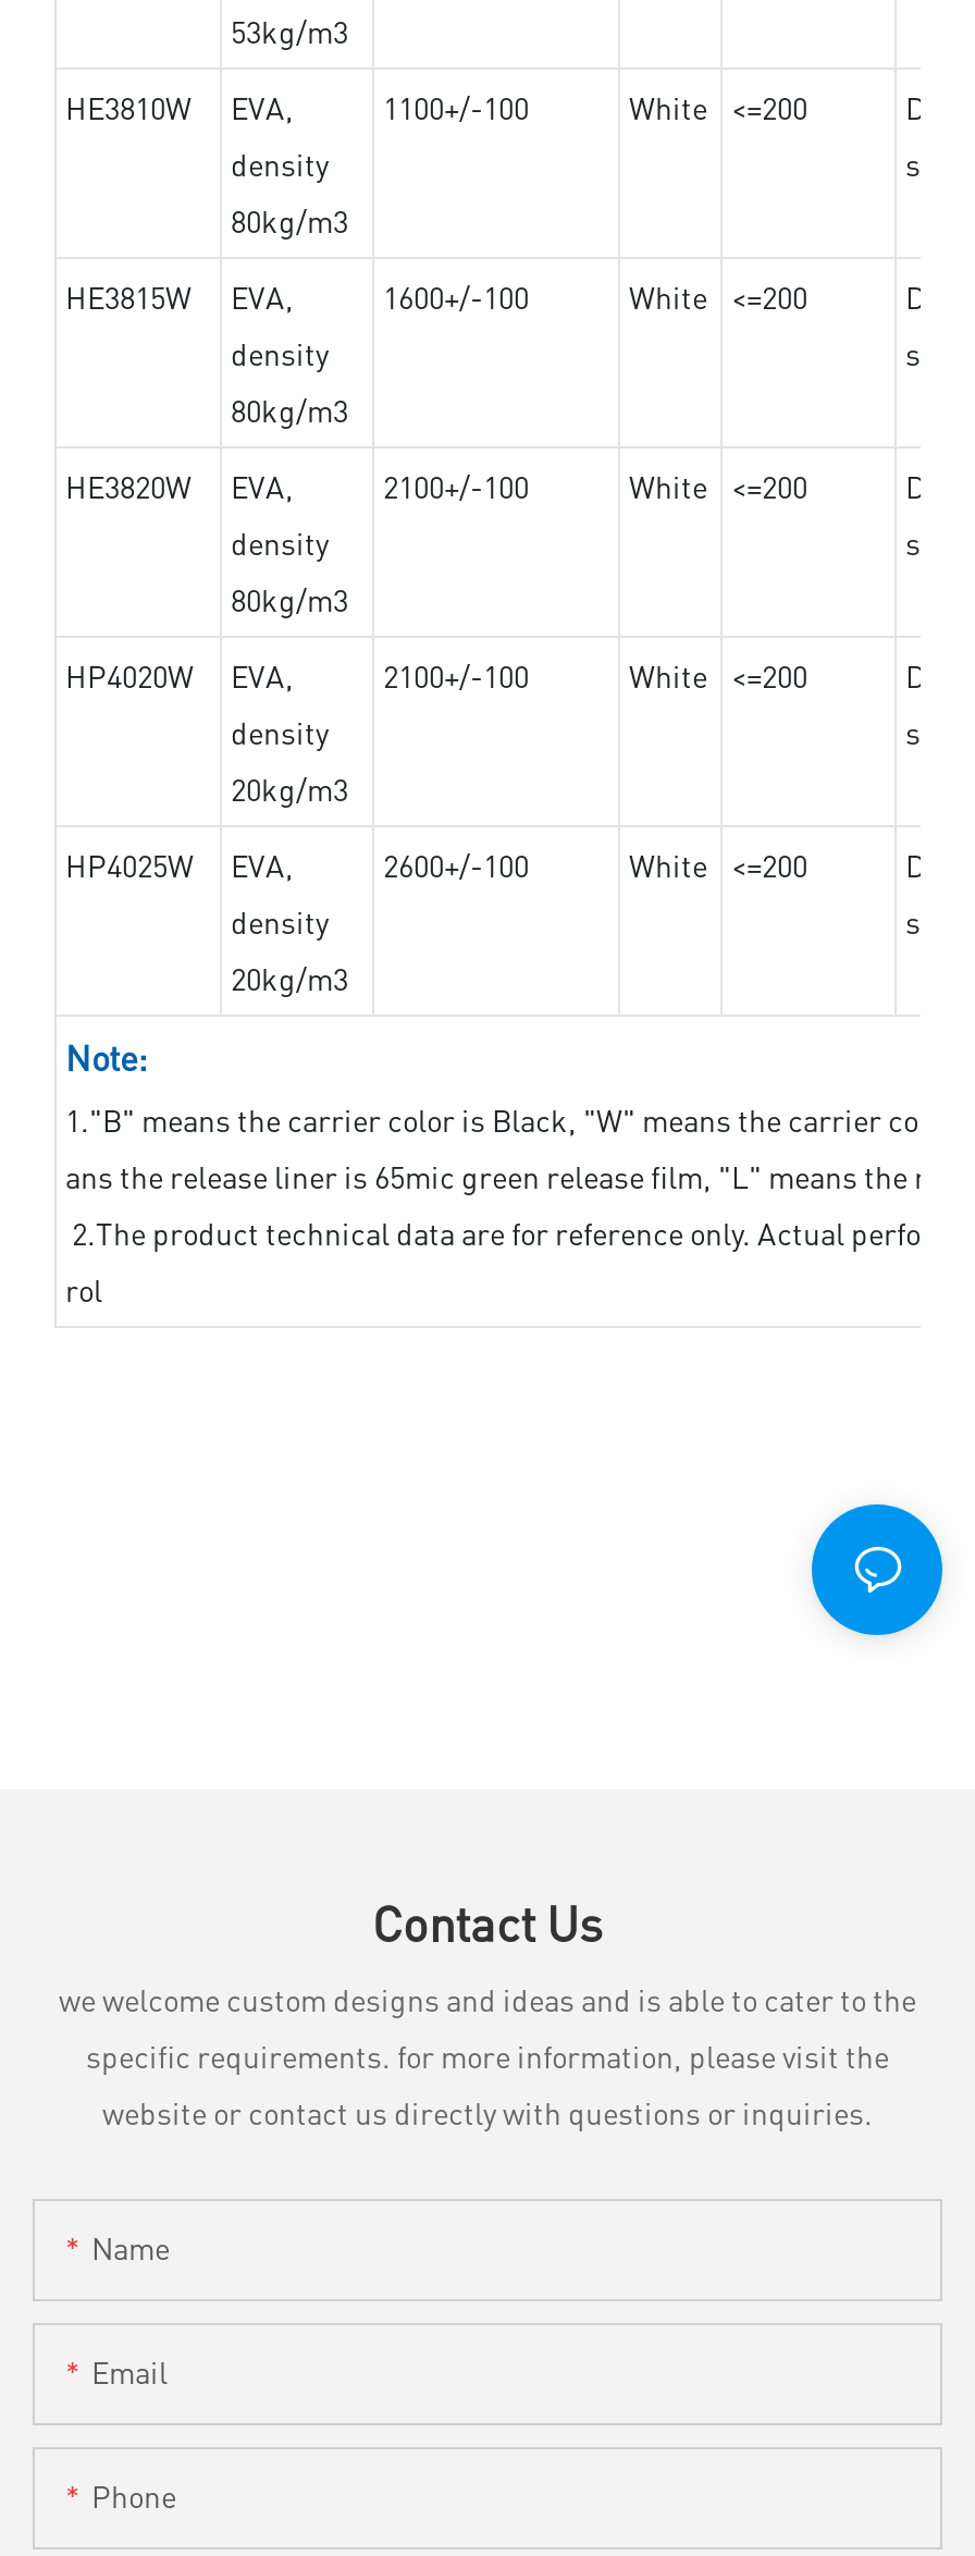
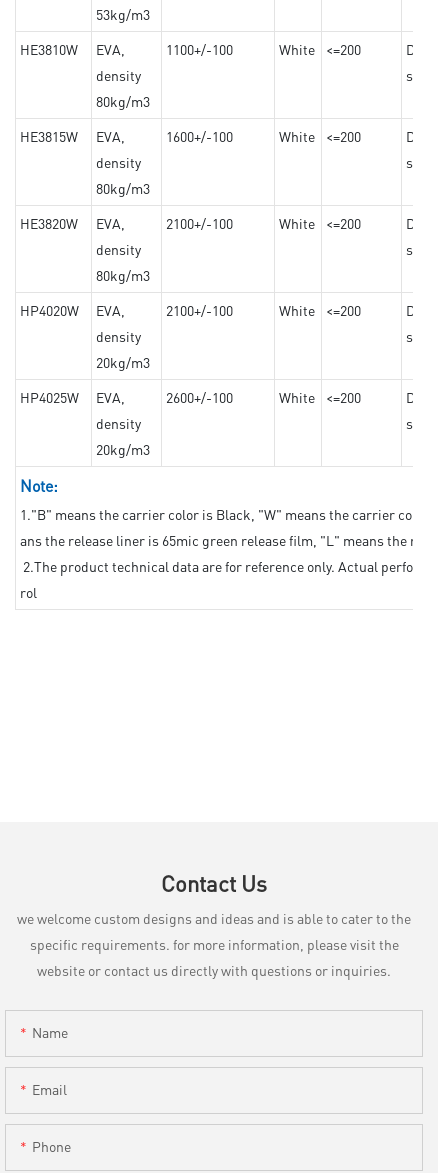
- [image]
